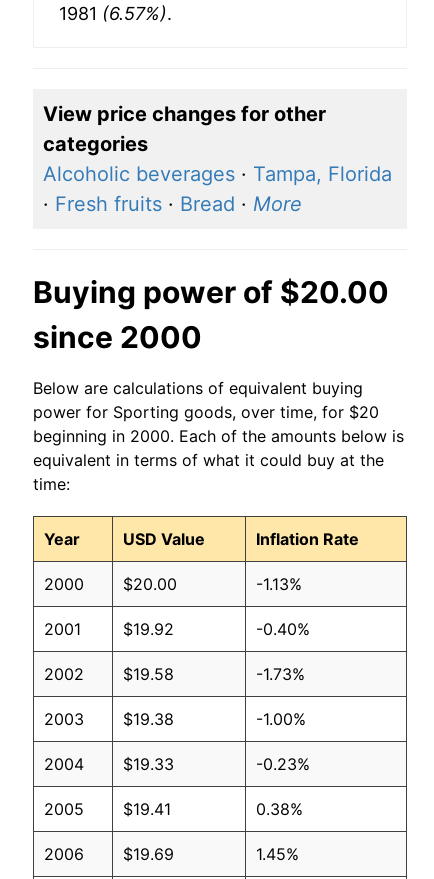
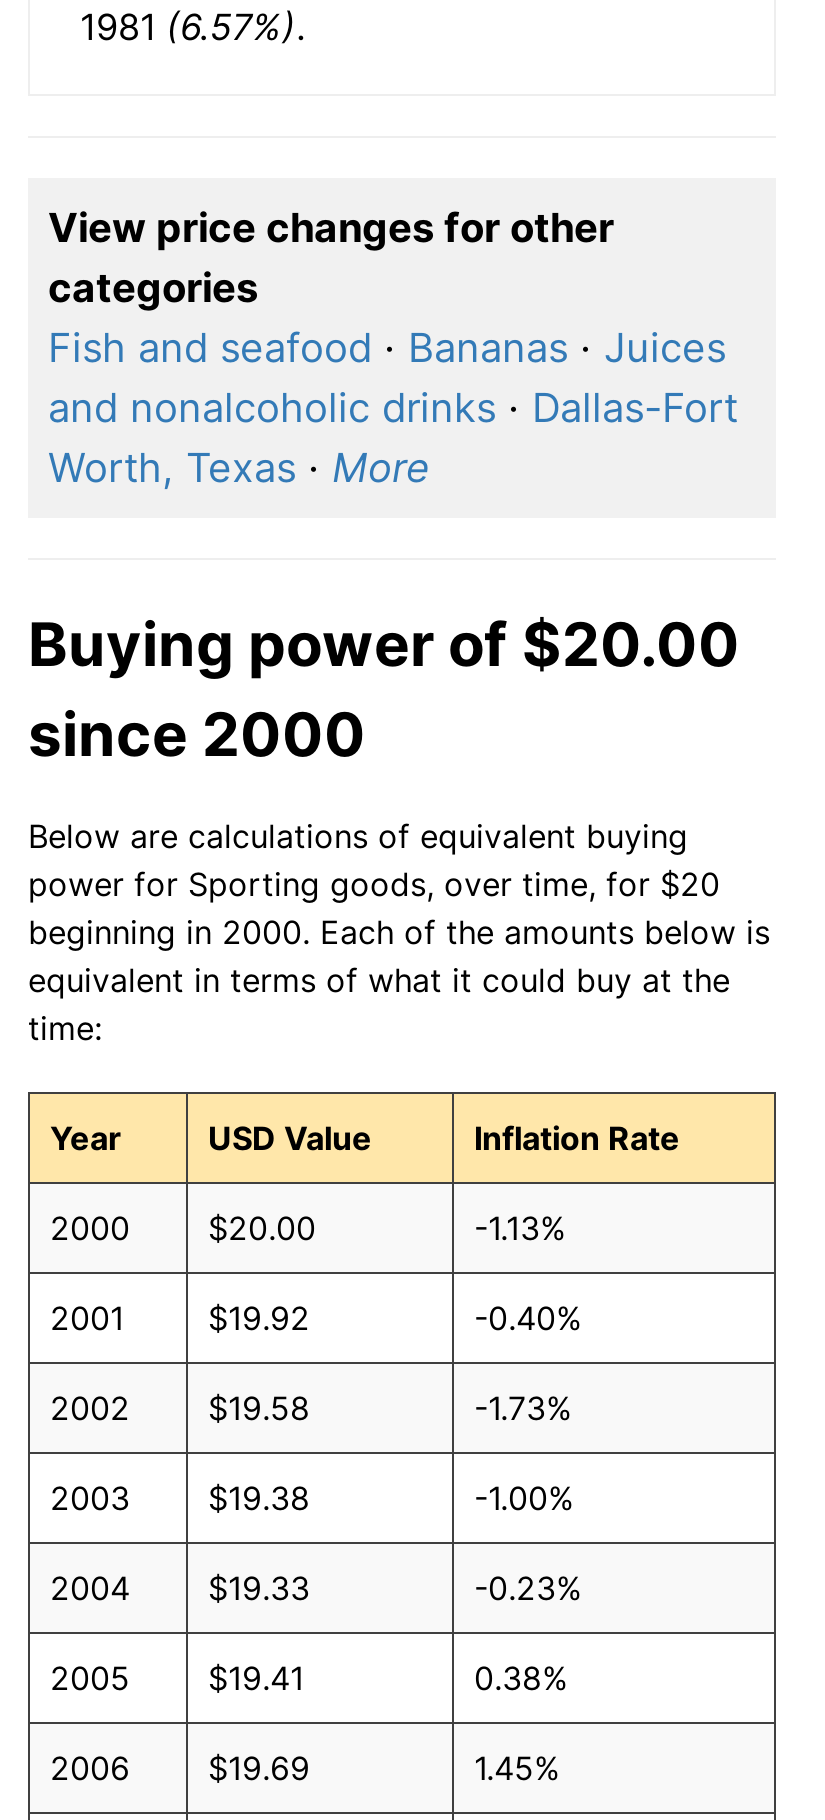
- Alcoholic beverages · Tampa, Florida
- · Fresh fruits · Bread · More
+ Fish and seafood · Bananas · Juices
+ and nonalcoholic drinks · Dallas-Fort
+ Worth, Texas · More
